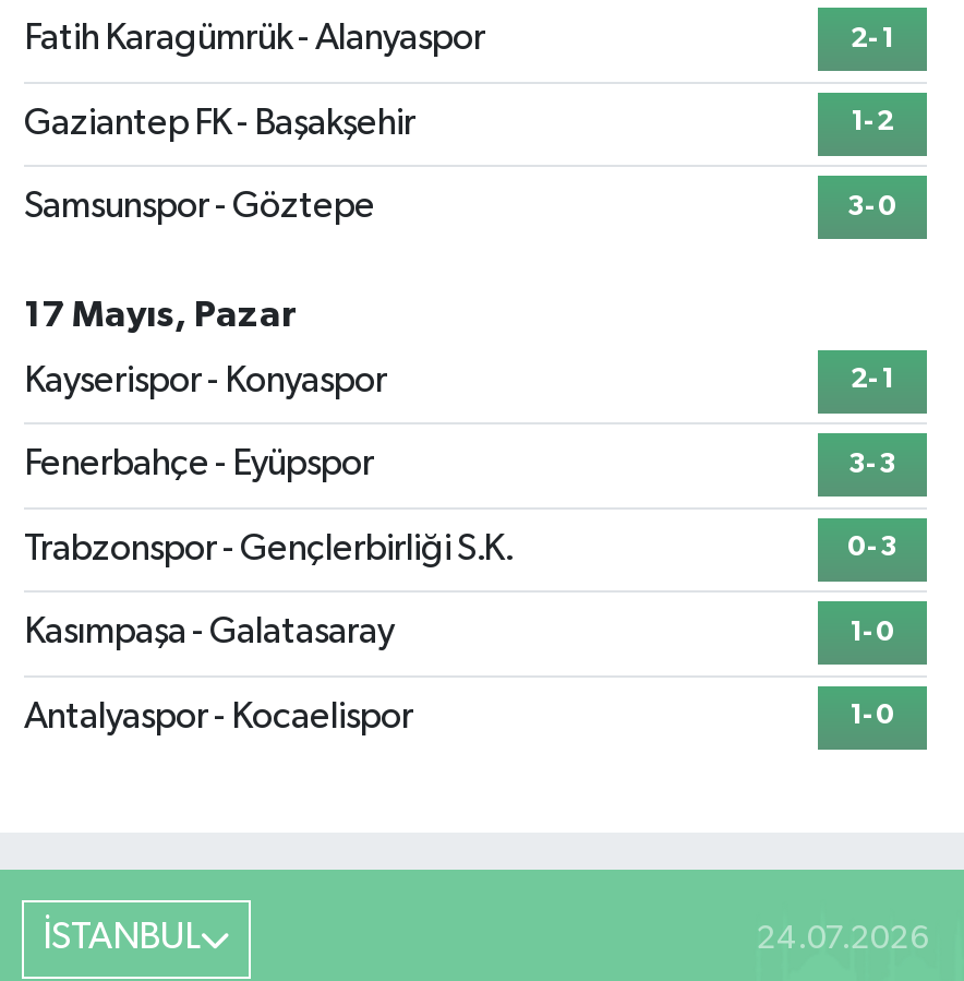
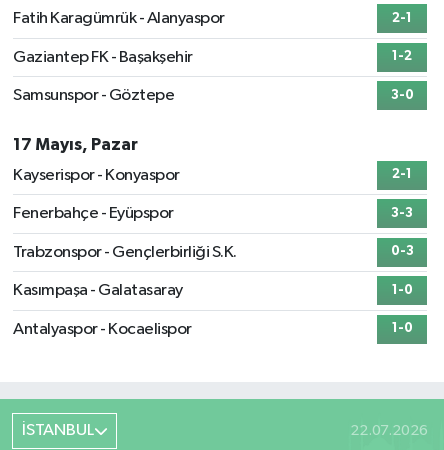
- 24.07.2026
+ 22.07.2026
